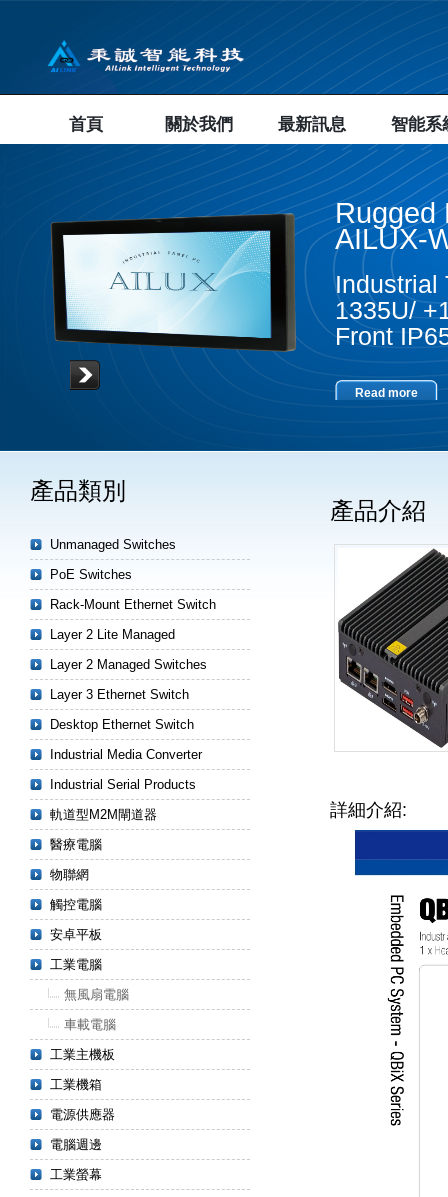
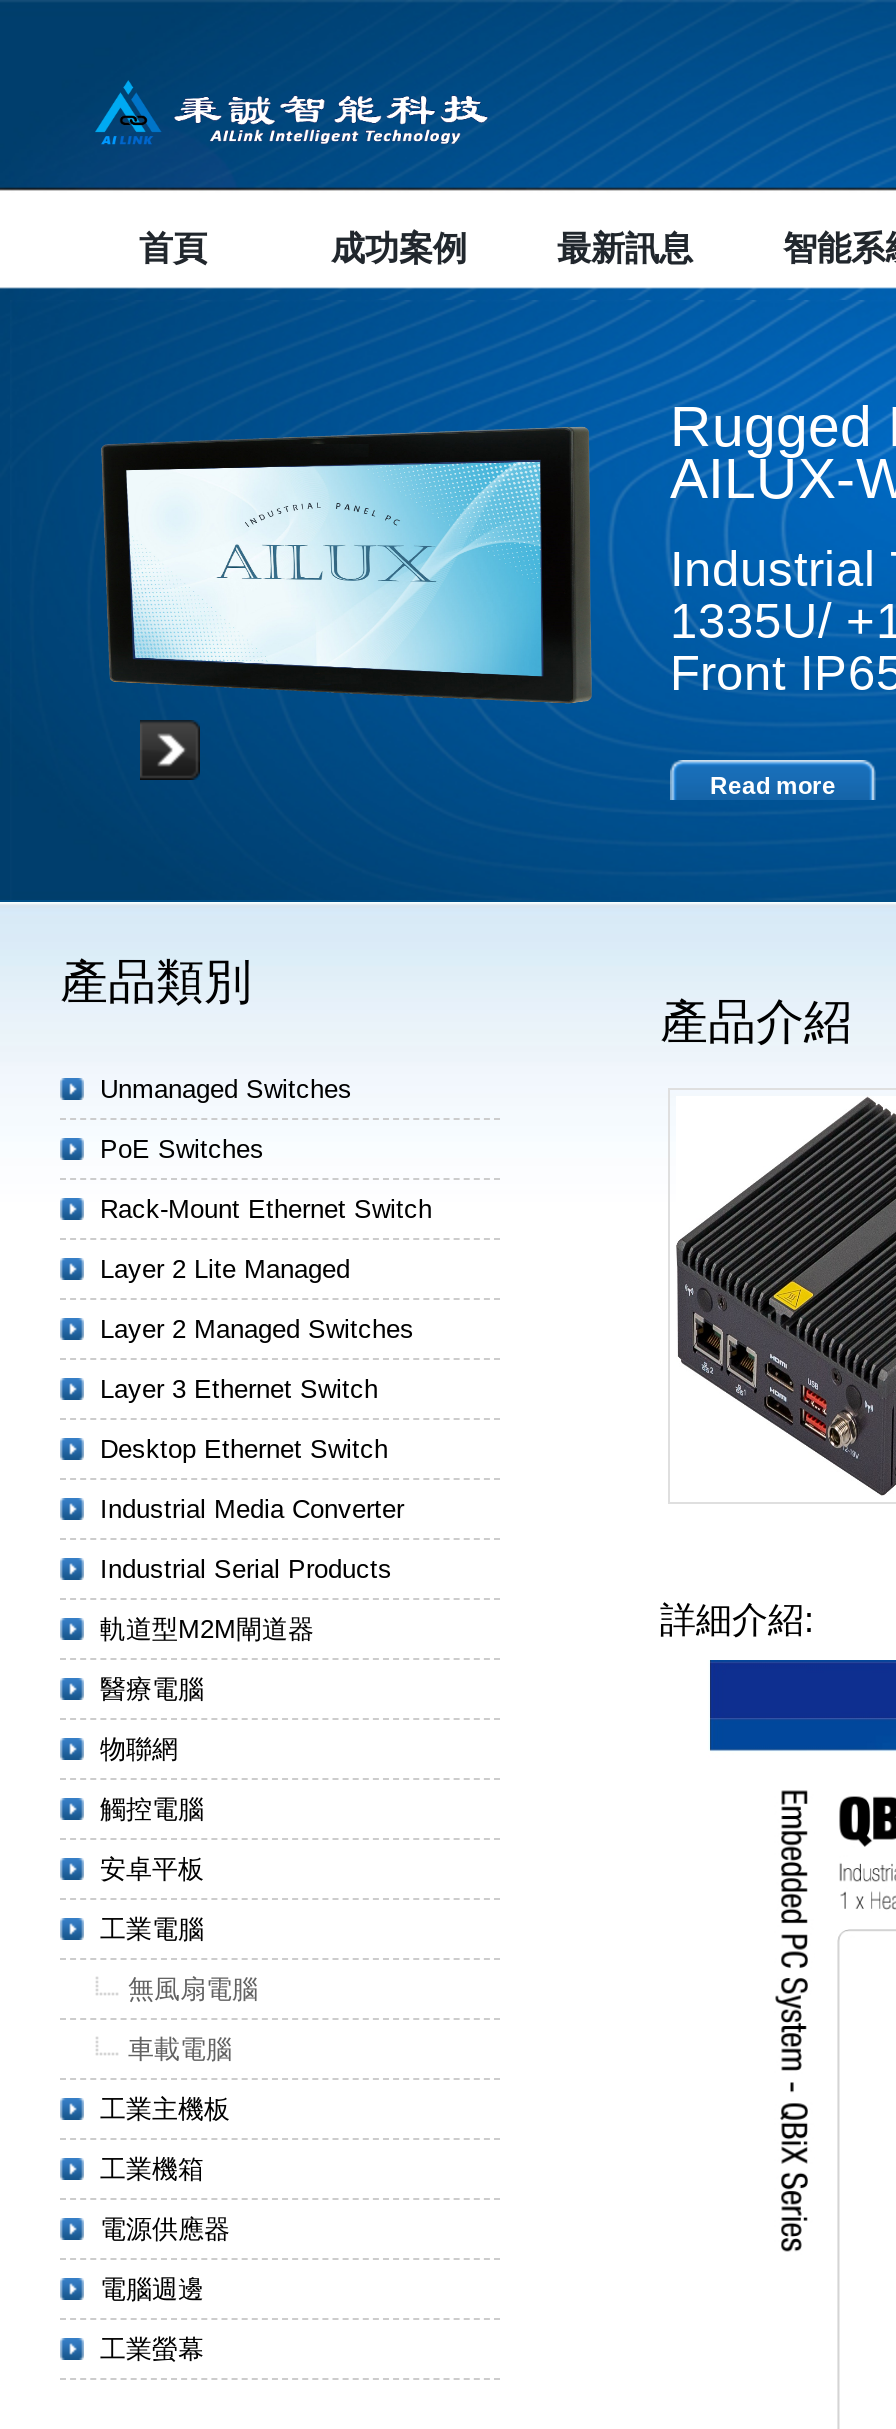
- 關於我們
+ 成功案例
